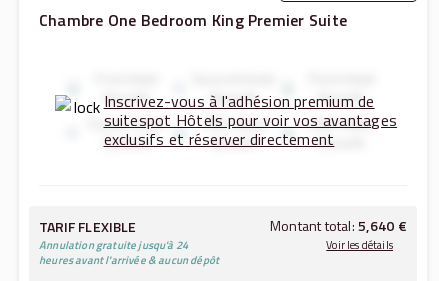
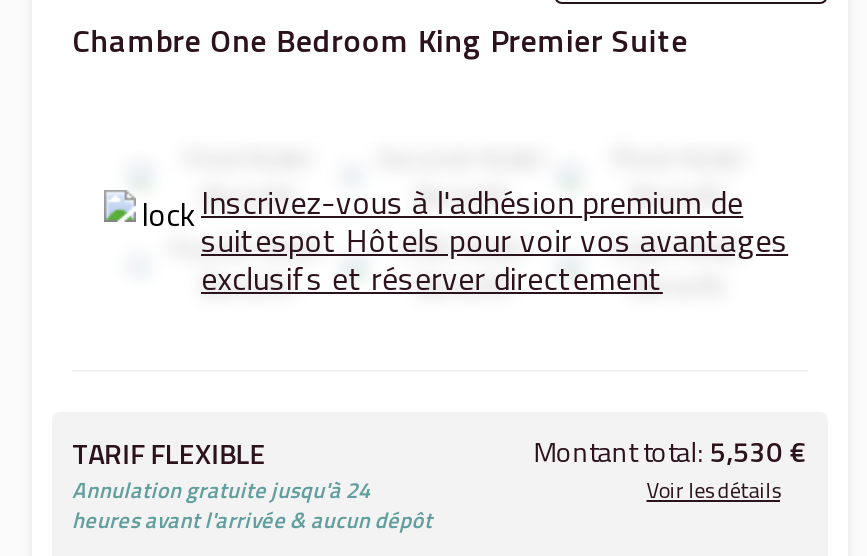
- Montant total: 5,640 €
+ Montant total: 5,530 €
